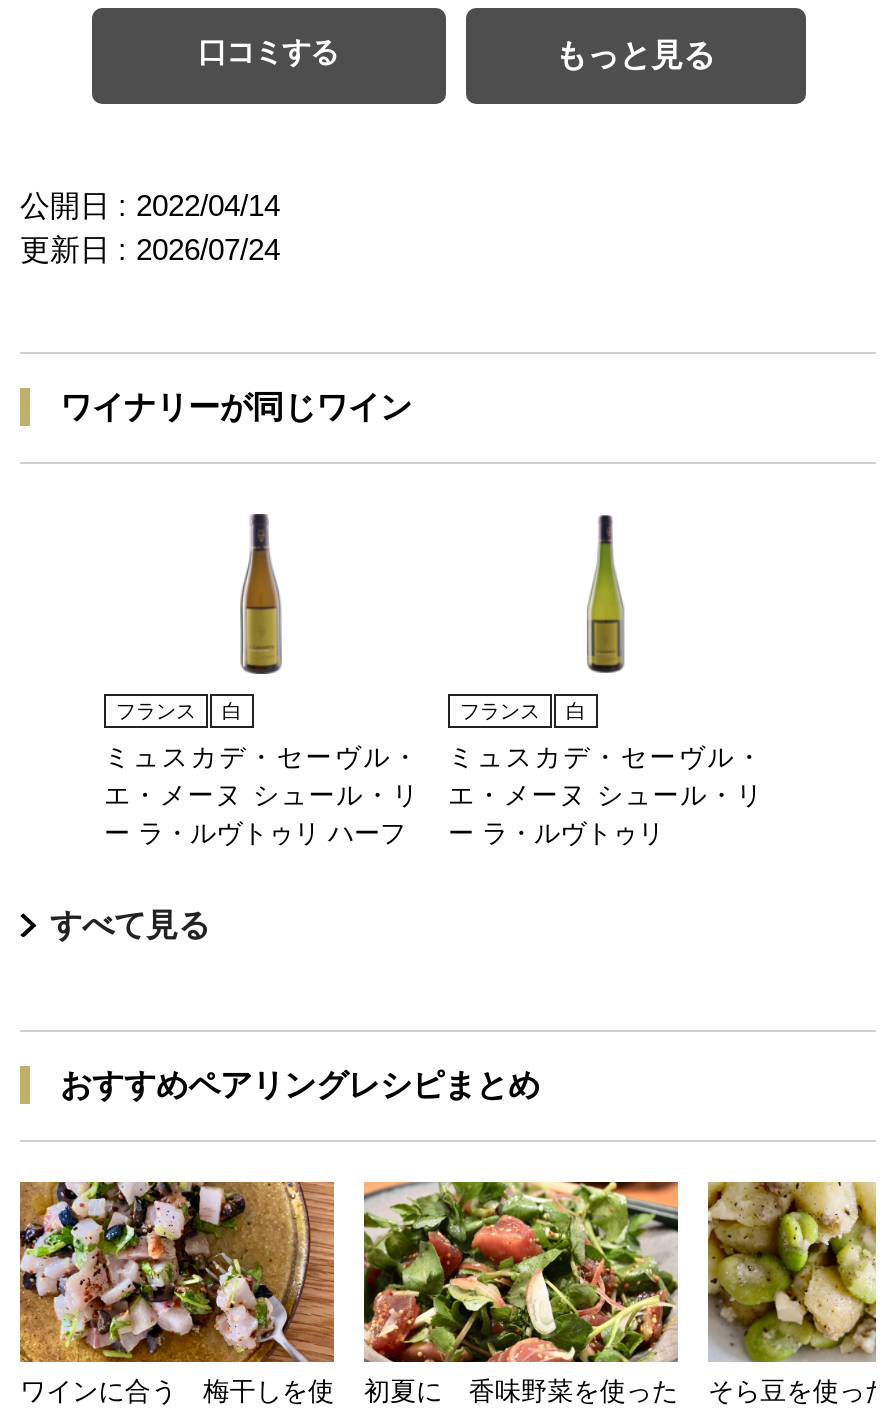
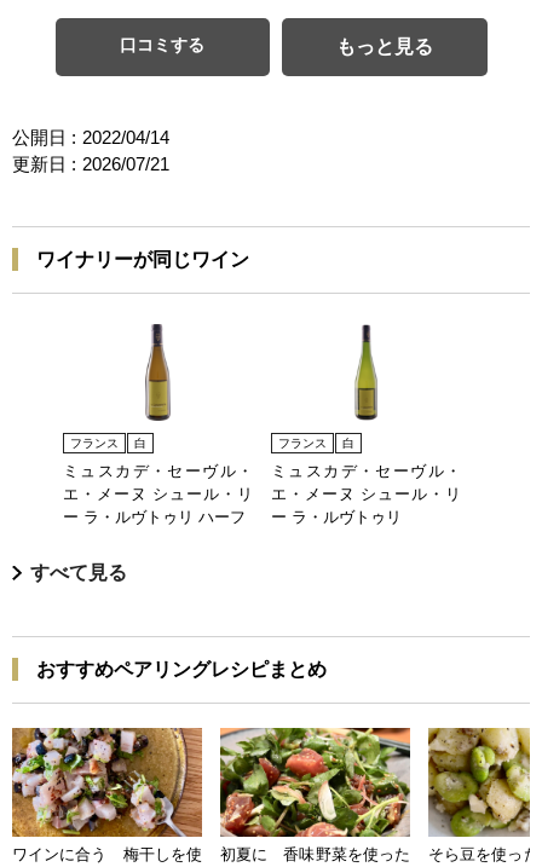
- 更新日 : 2026/07/24
+ 更新日 : 2026/07/21
